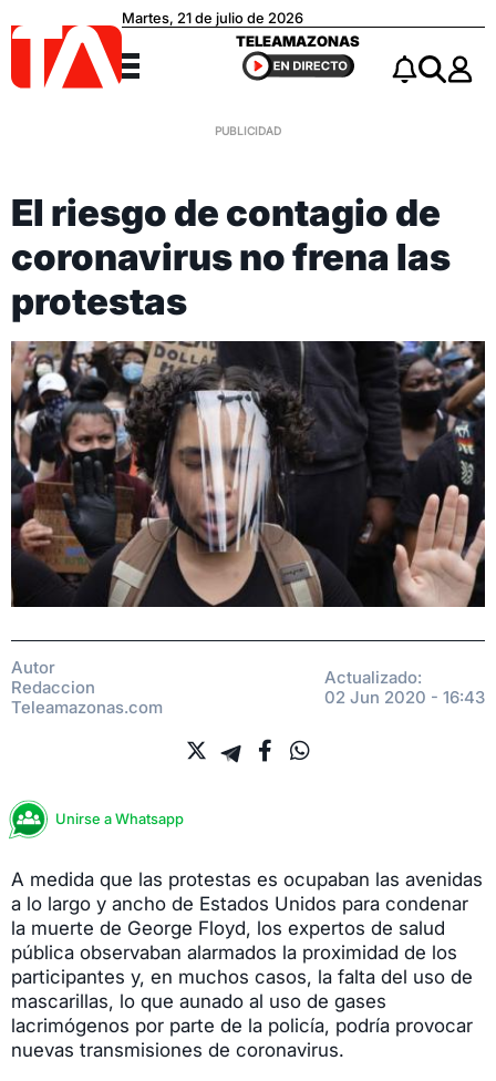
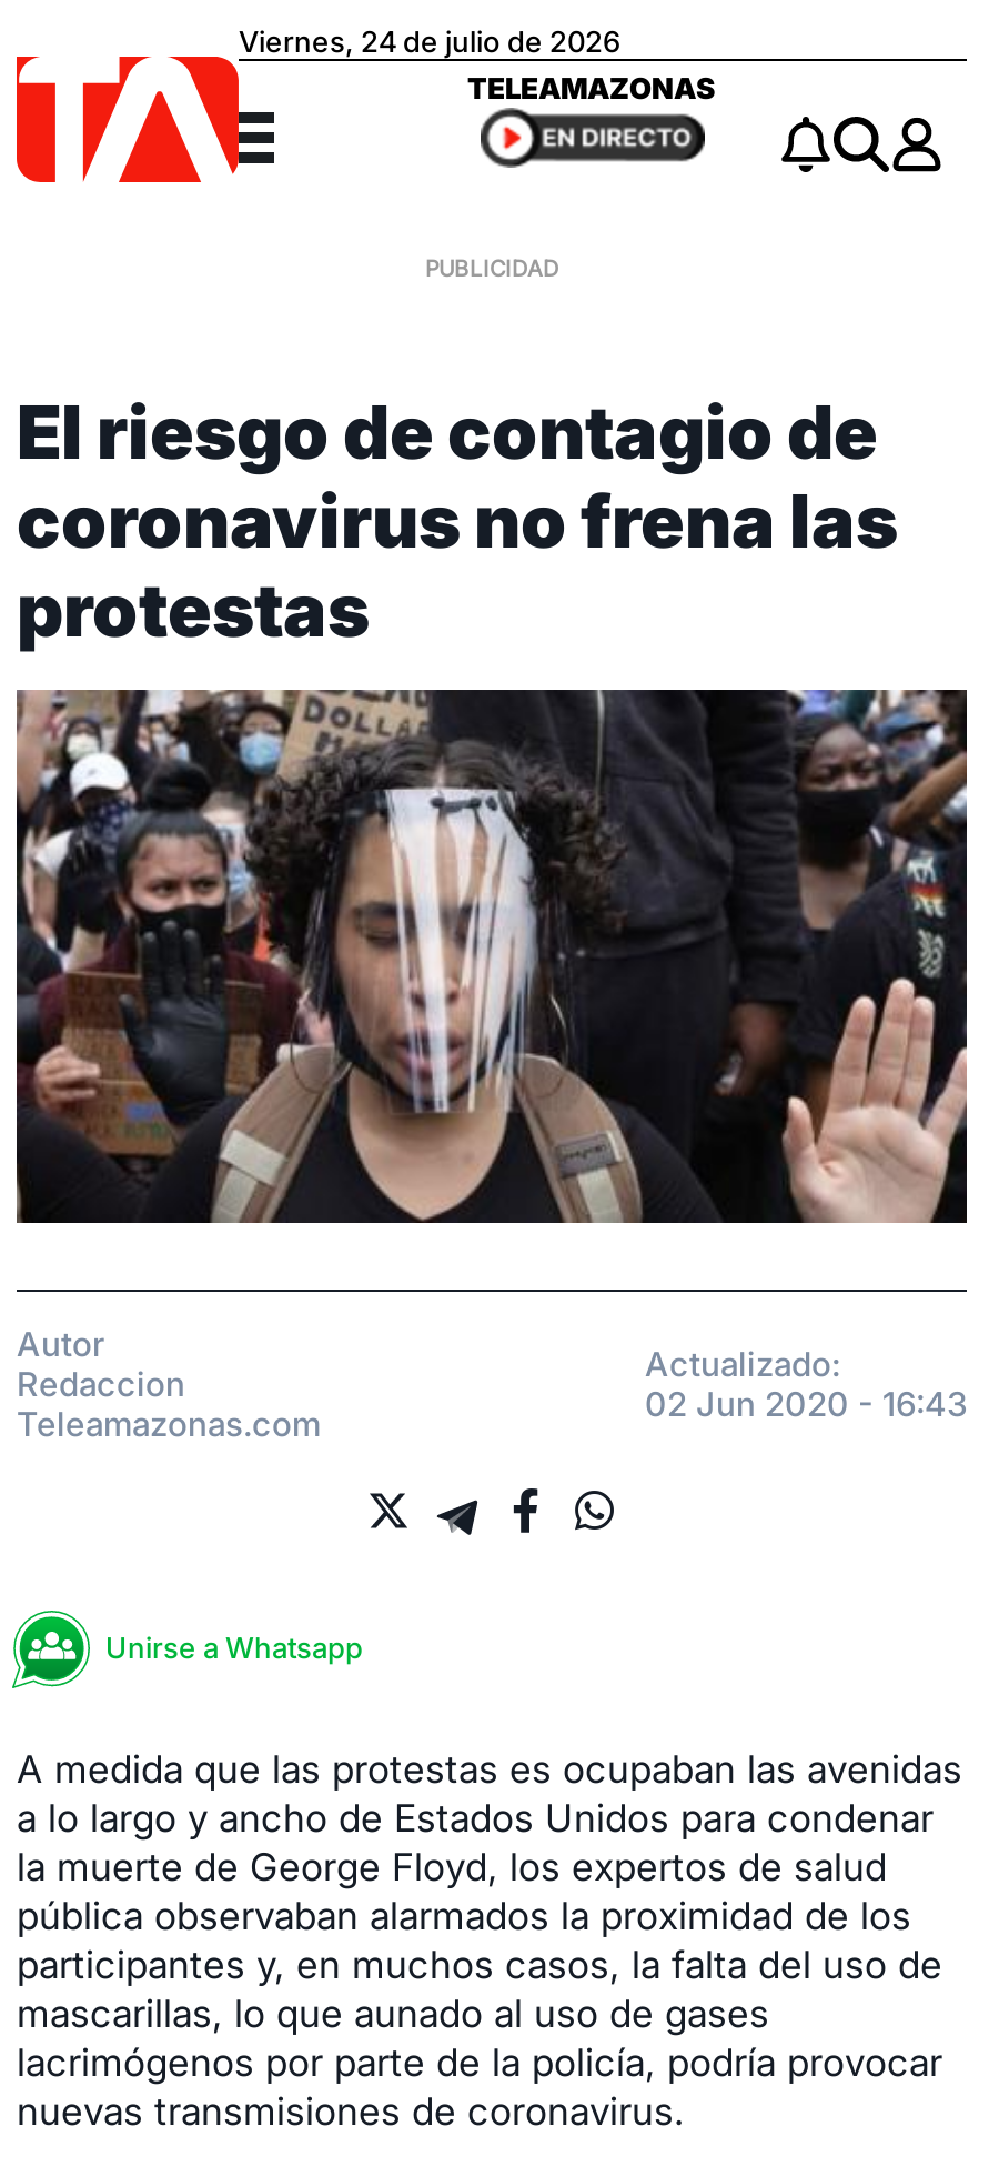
- Martes, 21 de julio de 2026
+ Viernes, 24 de julio de 2026
